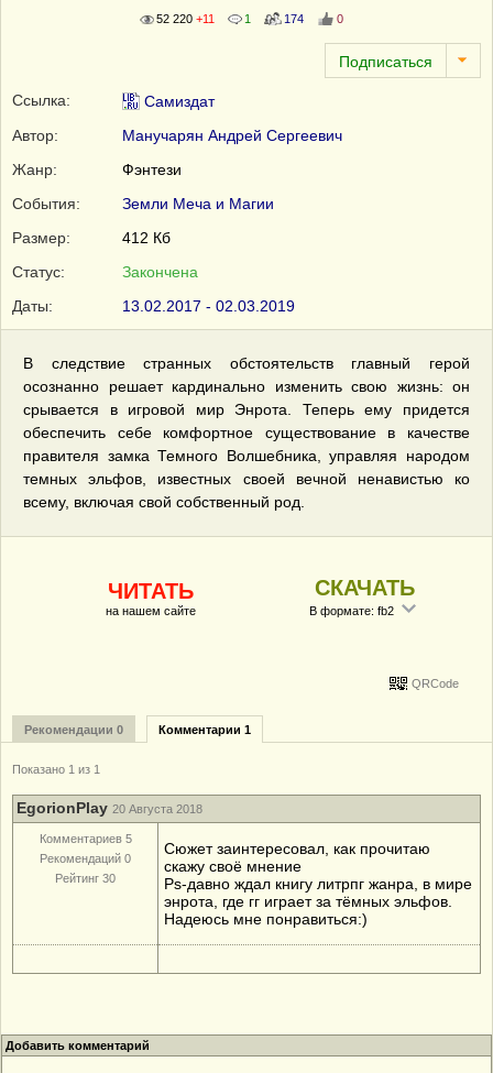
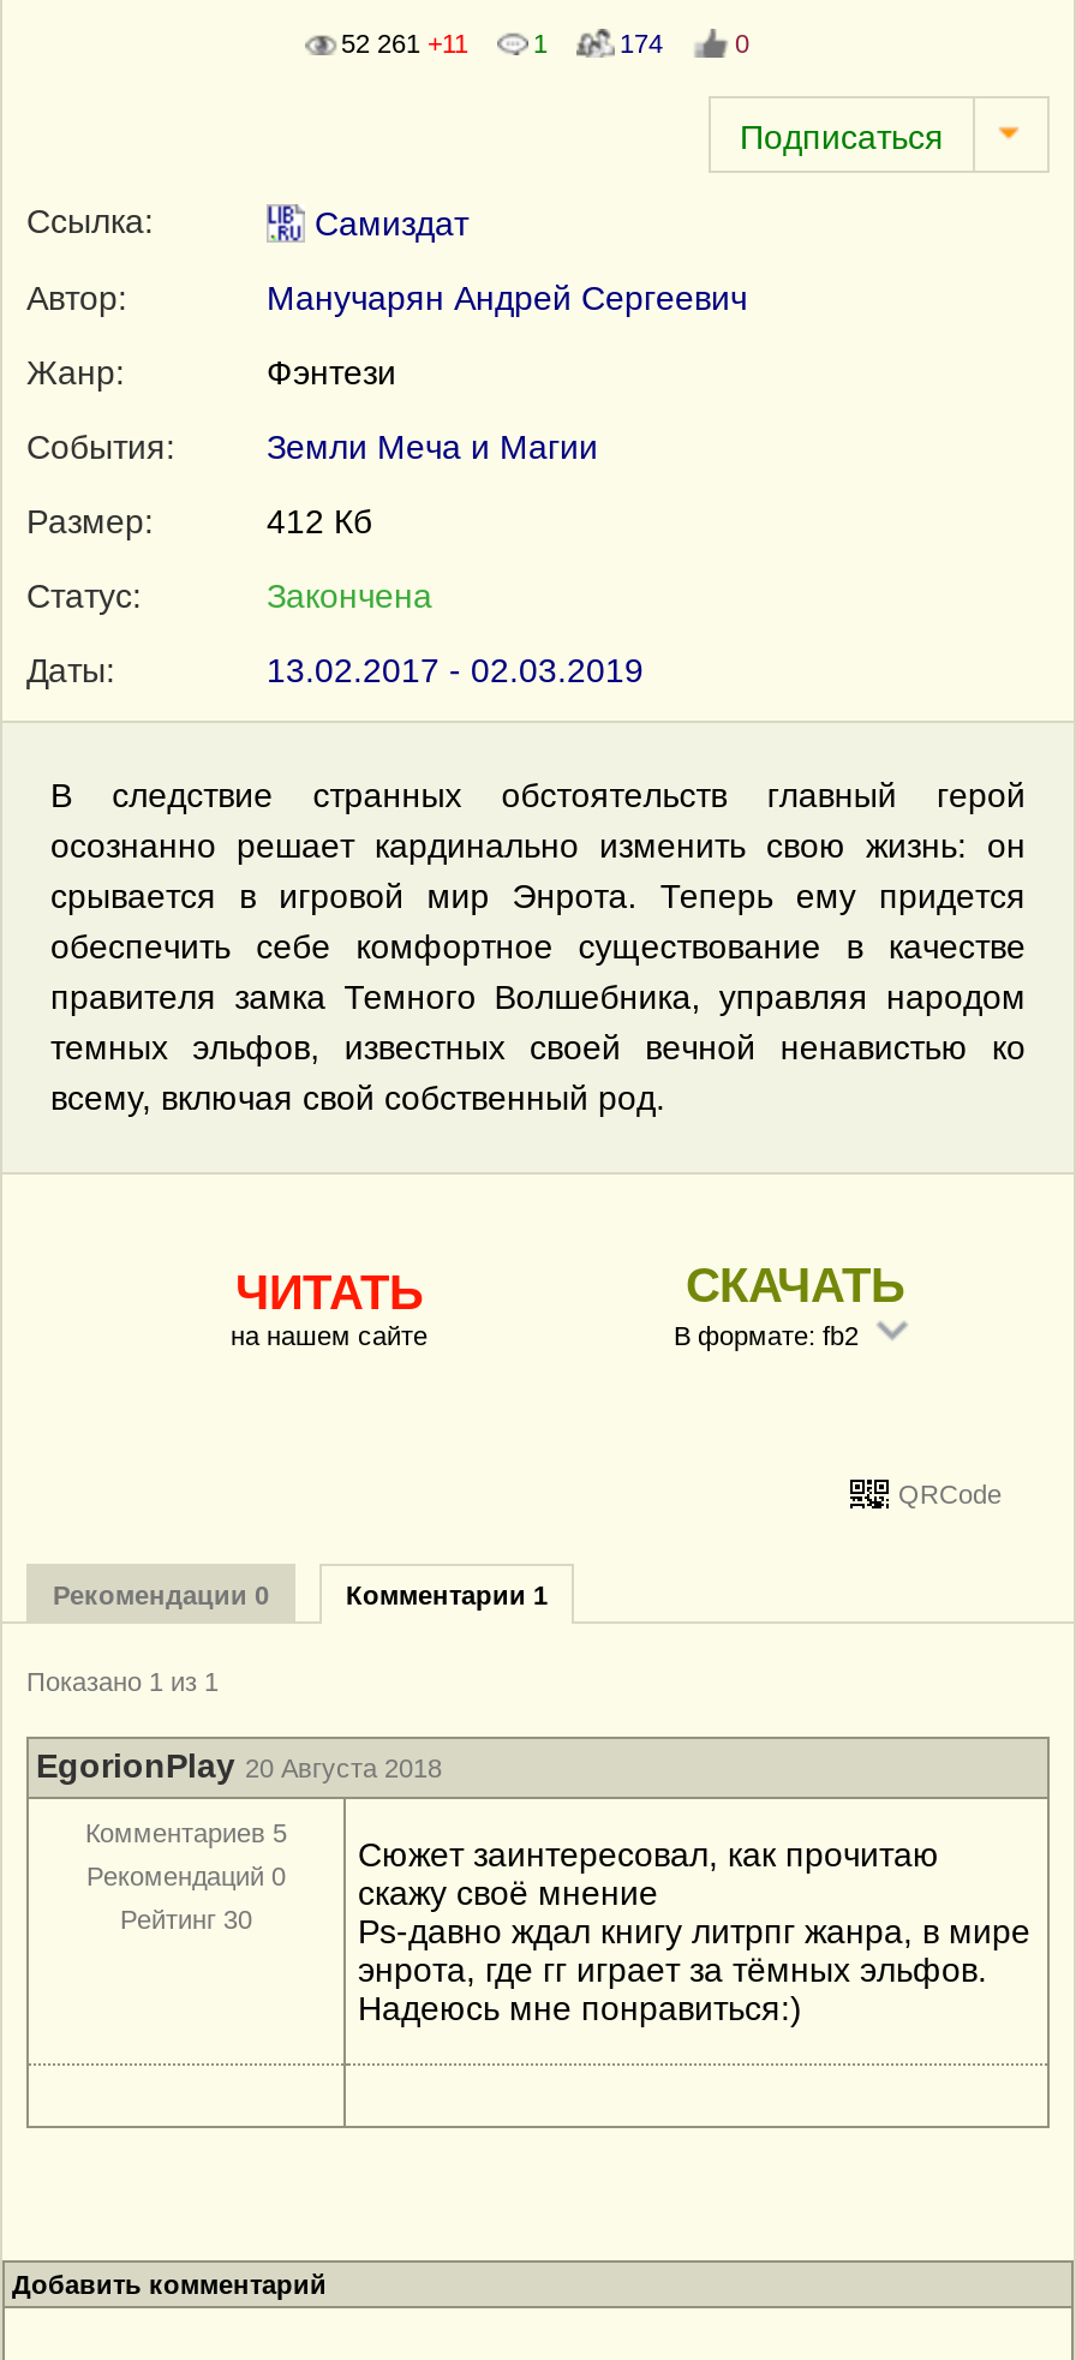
- 52 220 +11
+ 52 261 +11
